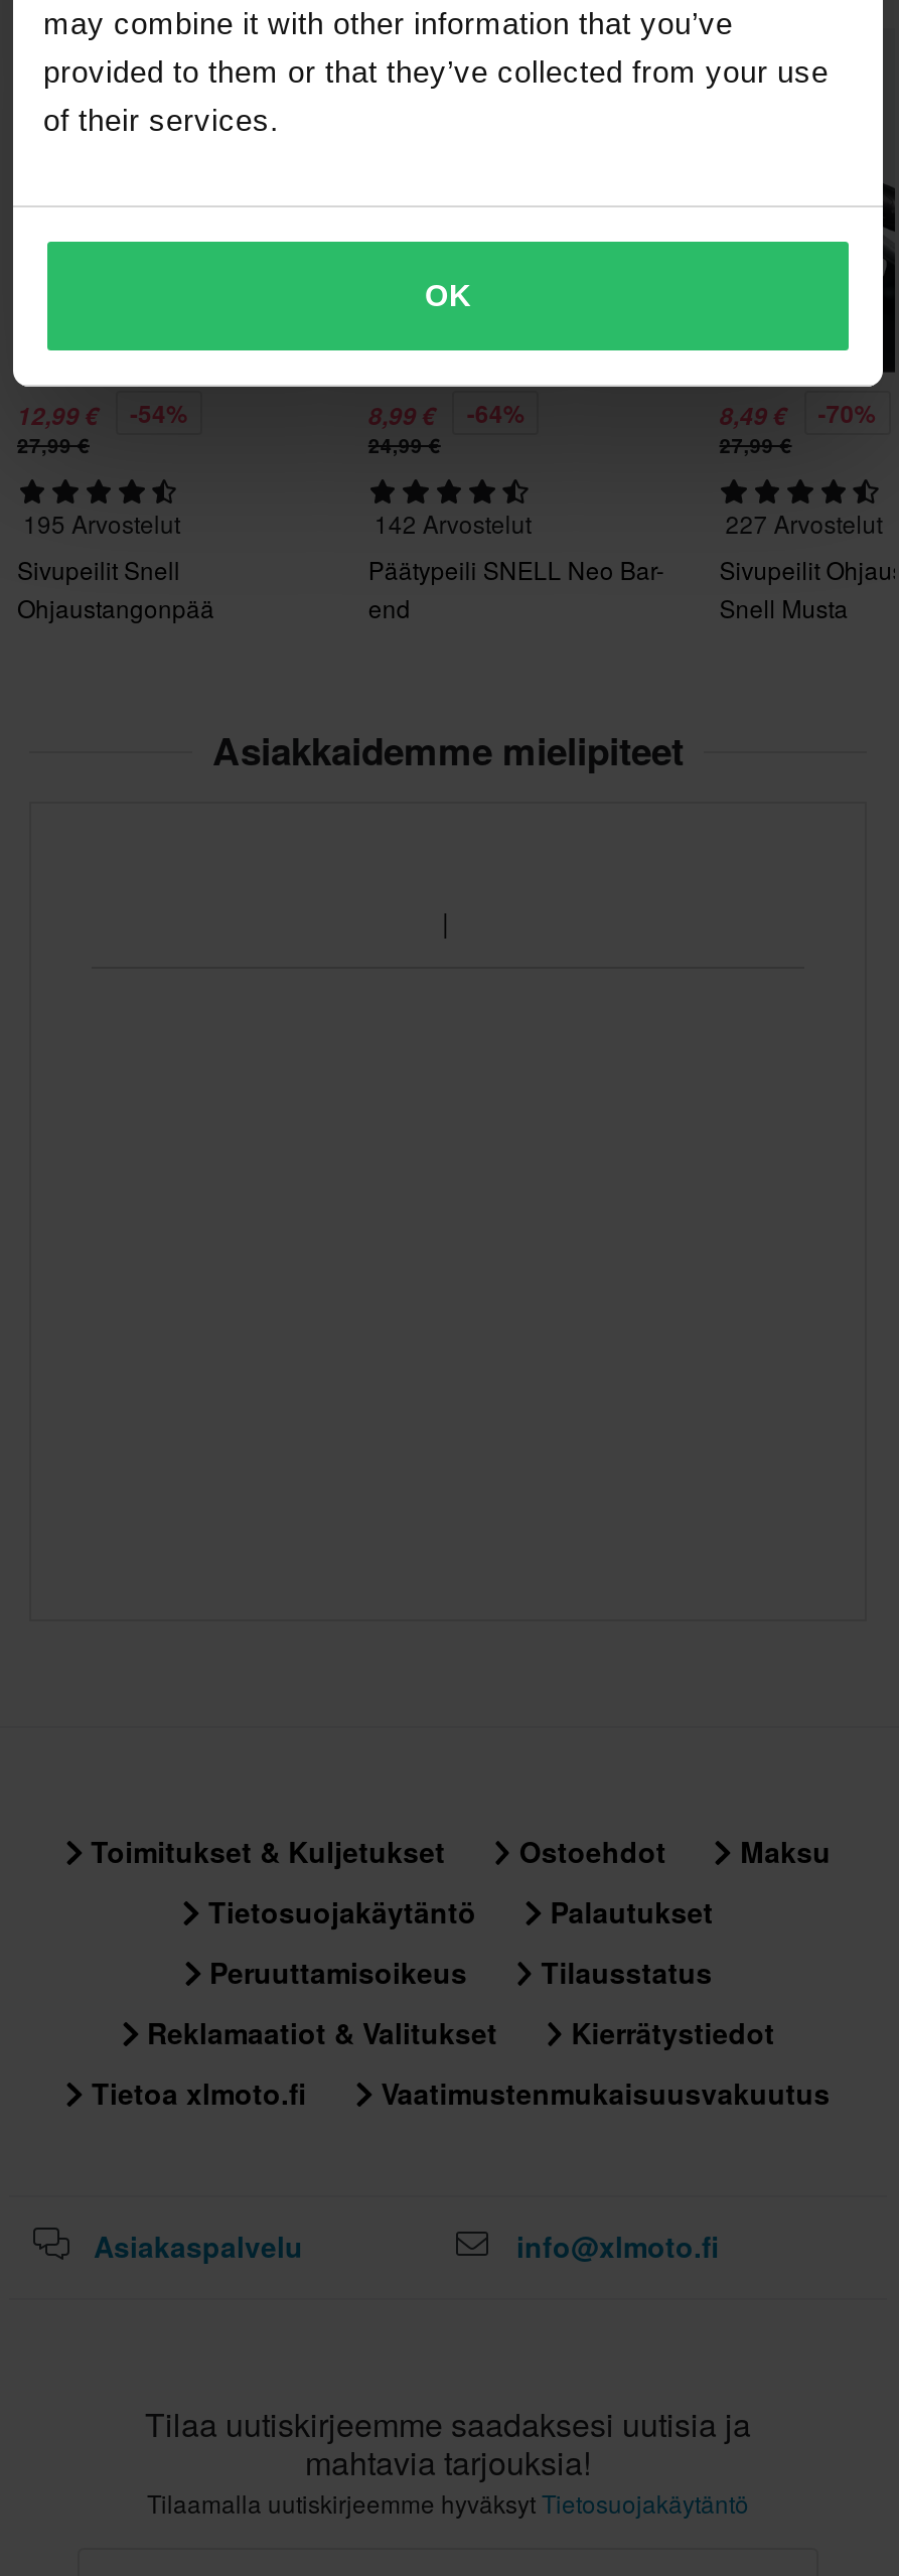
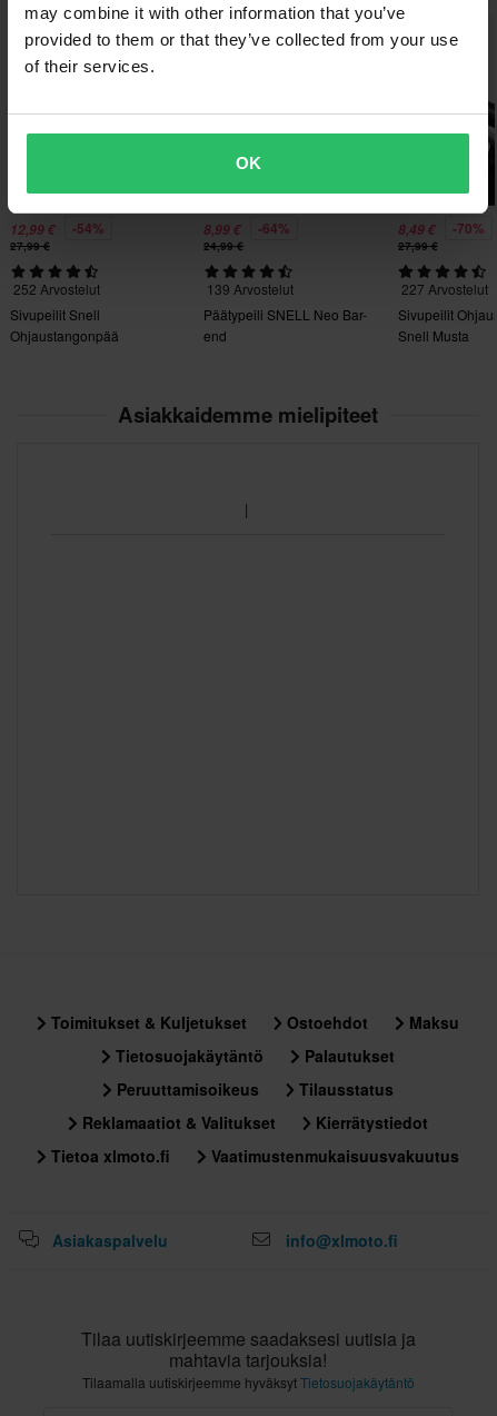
- 195 Arvostelut
+ 252 Arvostelut

- 142 Arvostelut
+ 139 Arvostelut
